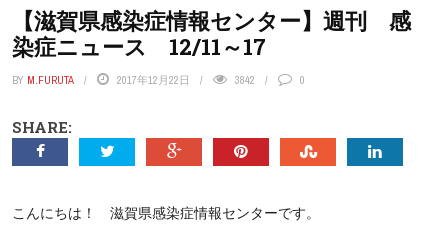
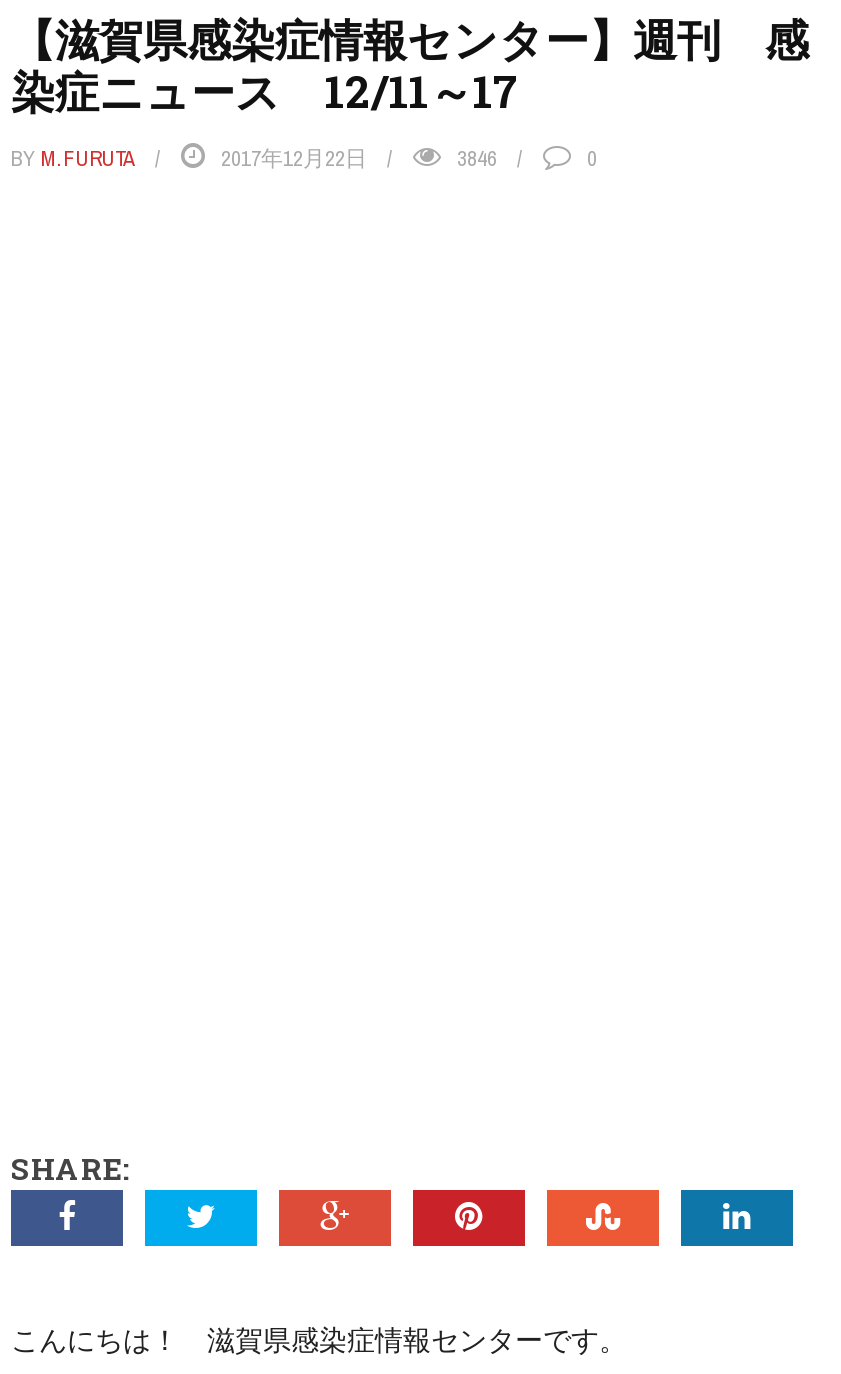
- 3842
+ 3846
